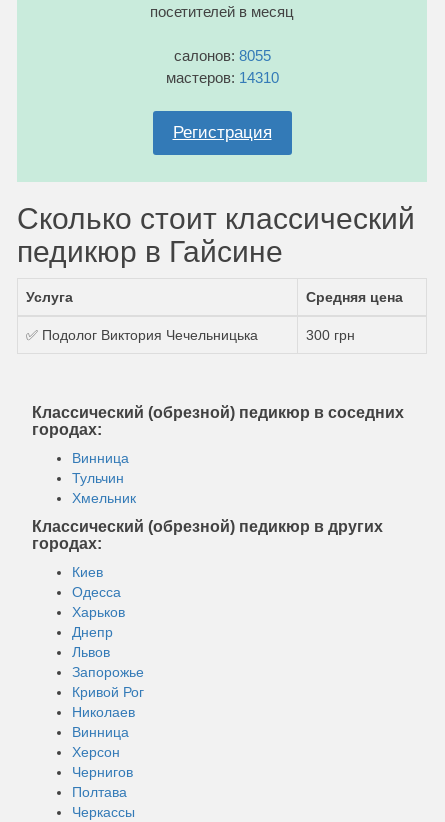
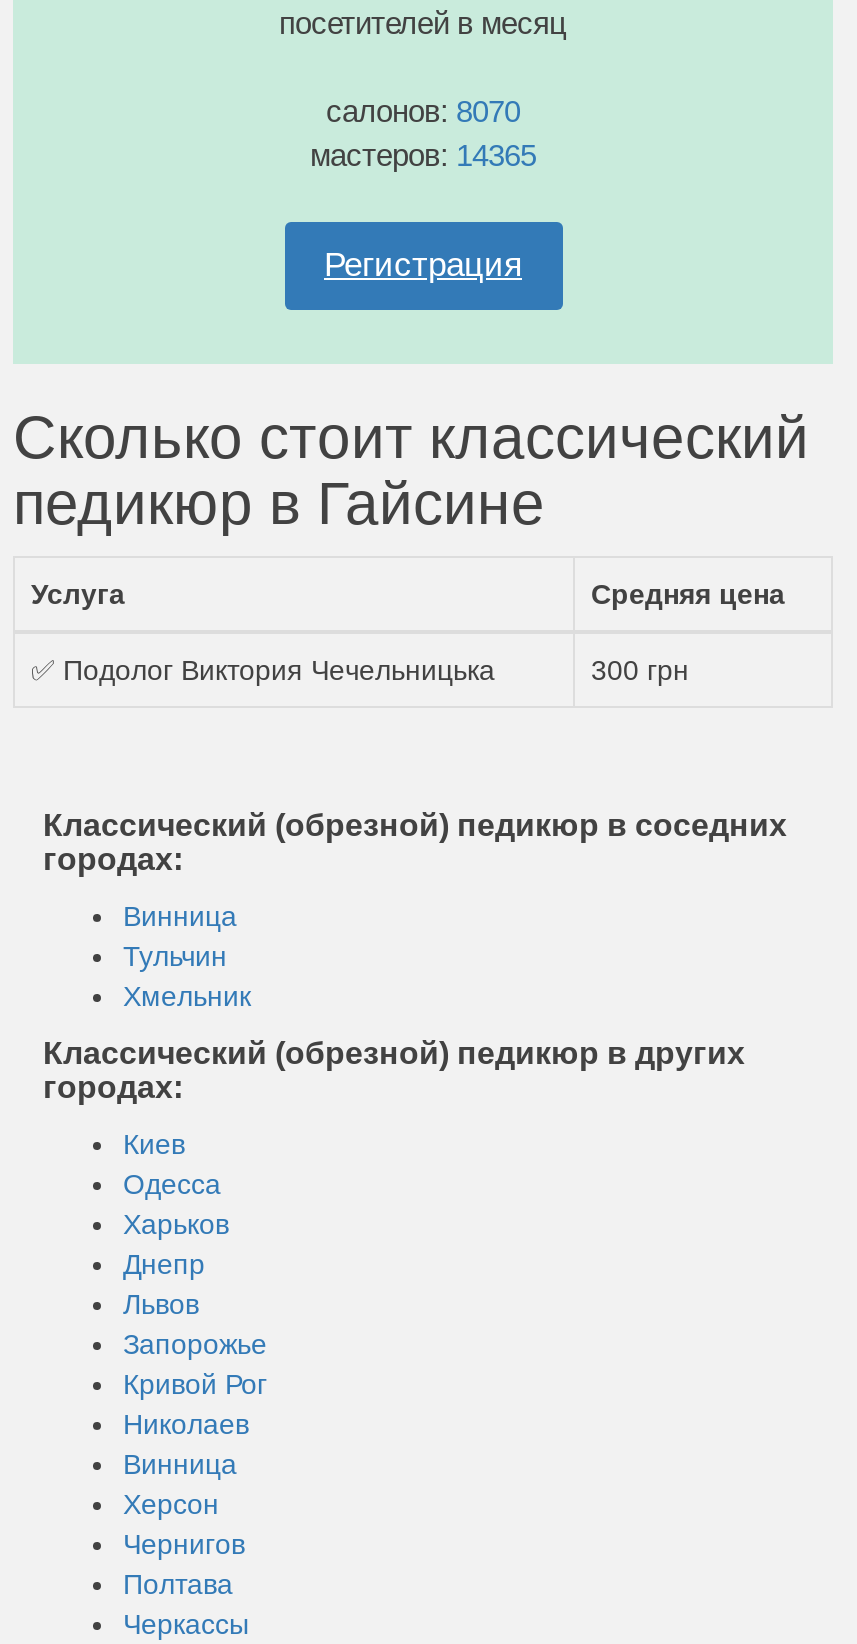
- салонов: 8055
+ салонов: 8070

- мастеров: 14310
+ мастеров: 14365
